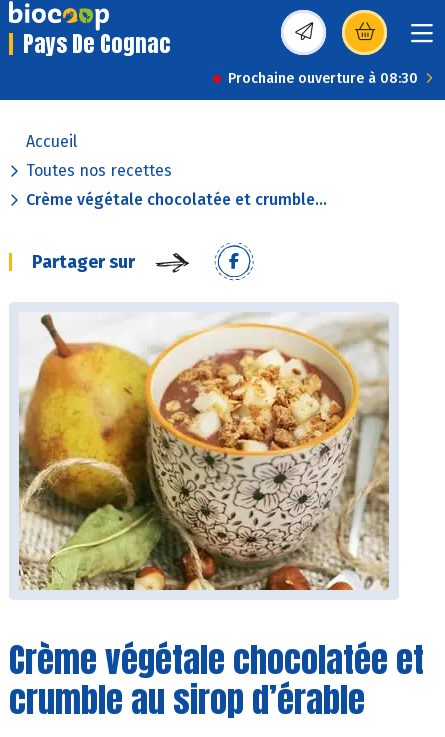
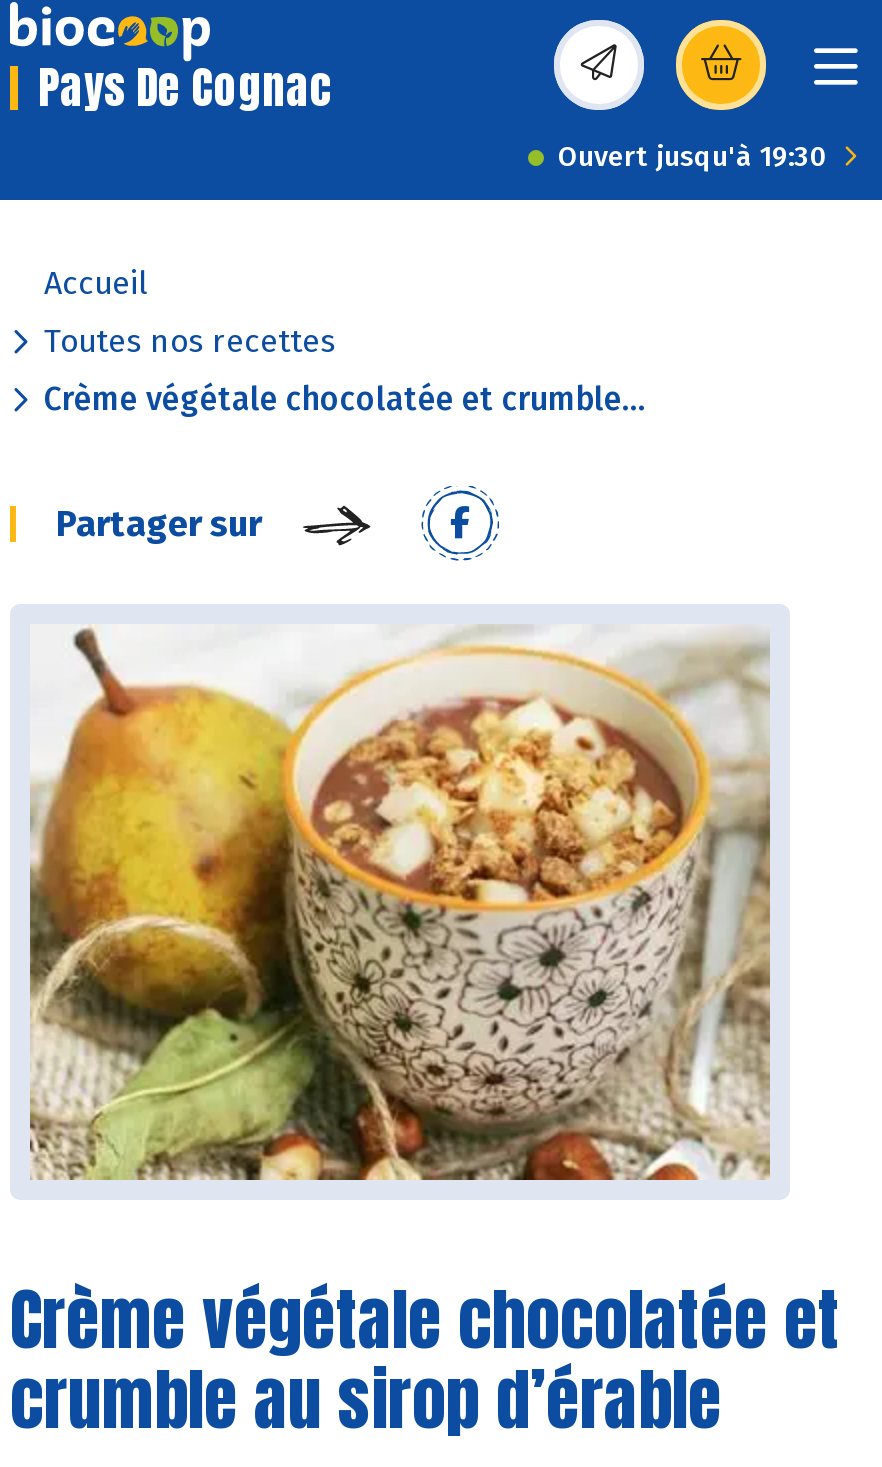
- Prochaine ouverture à 08:30
+ Ouvert jusqu'à 19:30
